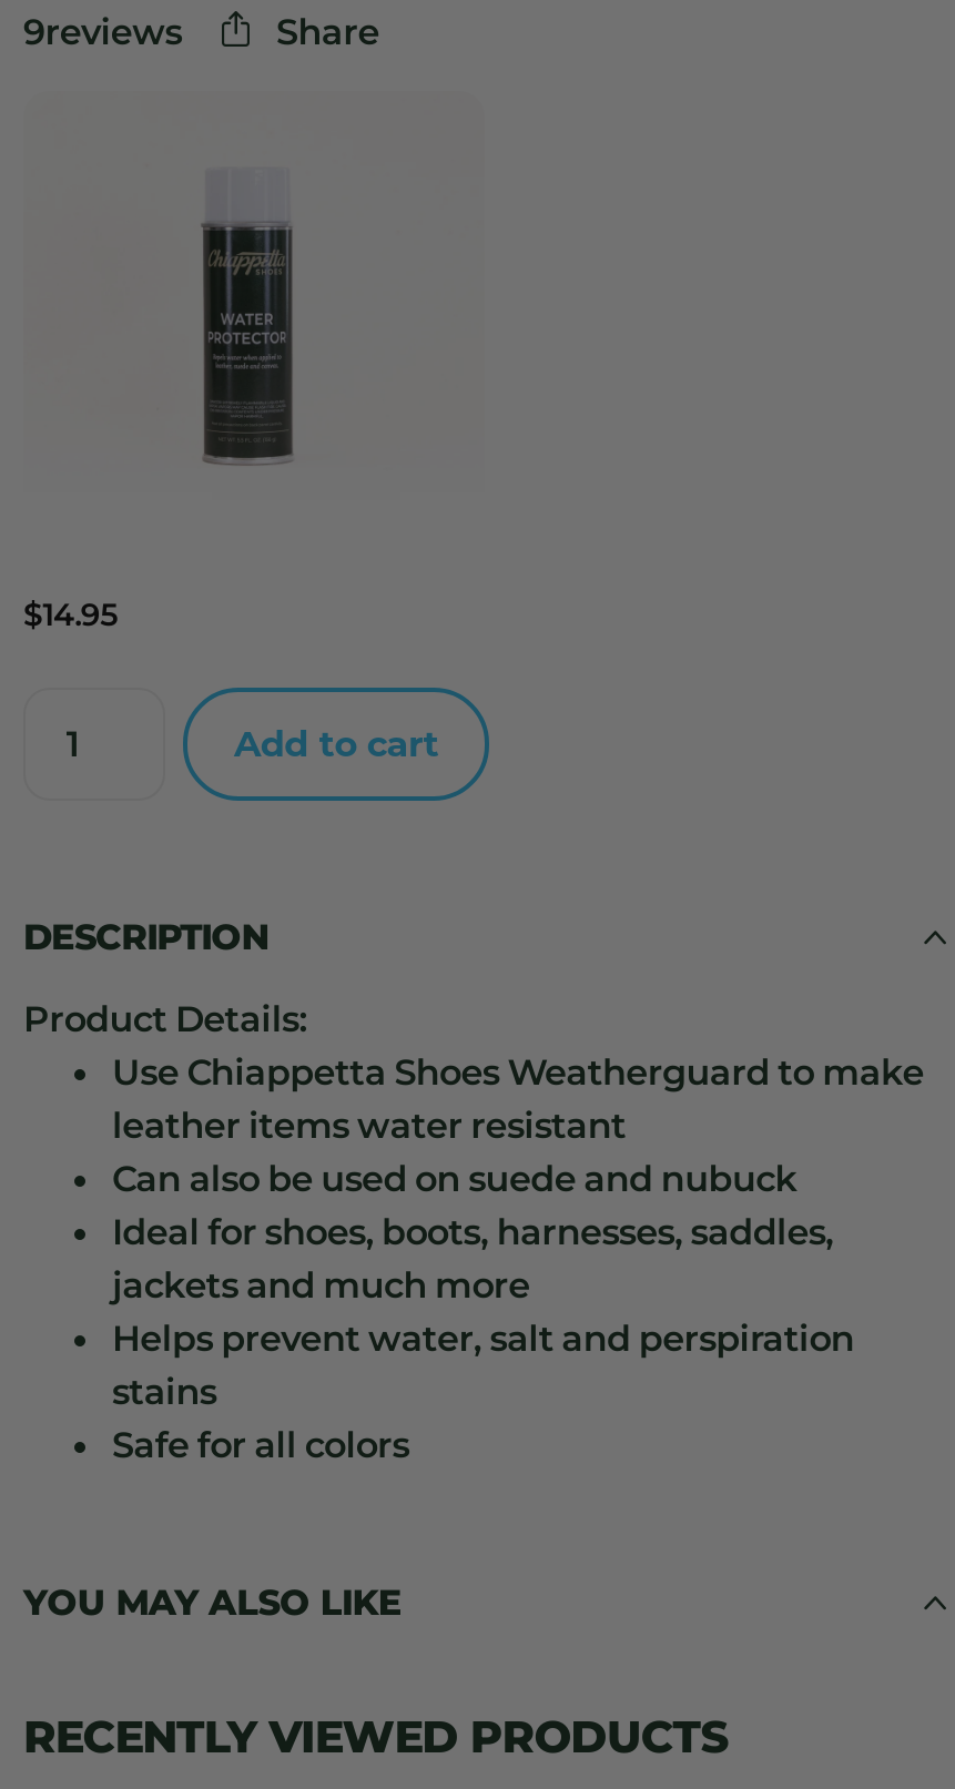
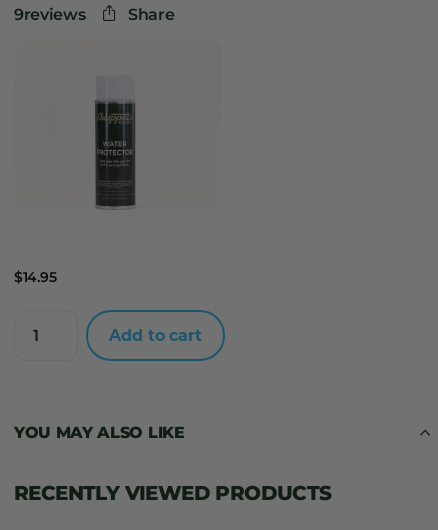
- DESCRIPTION
- Product Details:
- Use Chiappetta Shoes Weatherguard to make
- leather items water resistant
- Can also be used on suede and nubuck
- Ideal for shoes, boots, harnesses, saddles,
- jackets and much more
- Helps prevent water, salt and perspiration
- stains
- Safe for all colors
